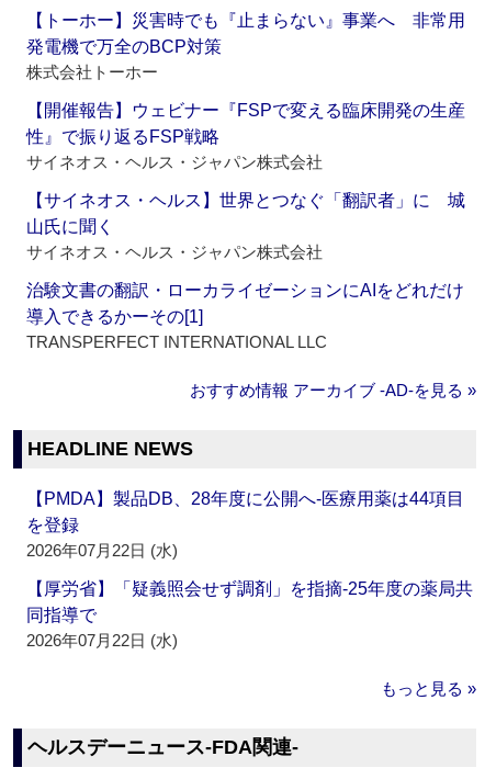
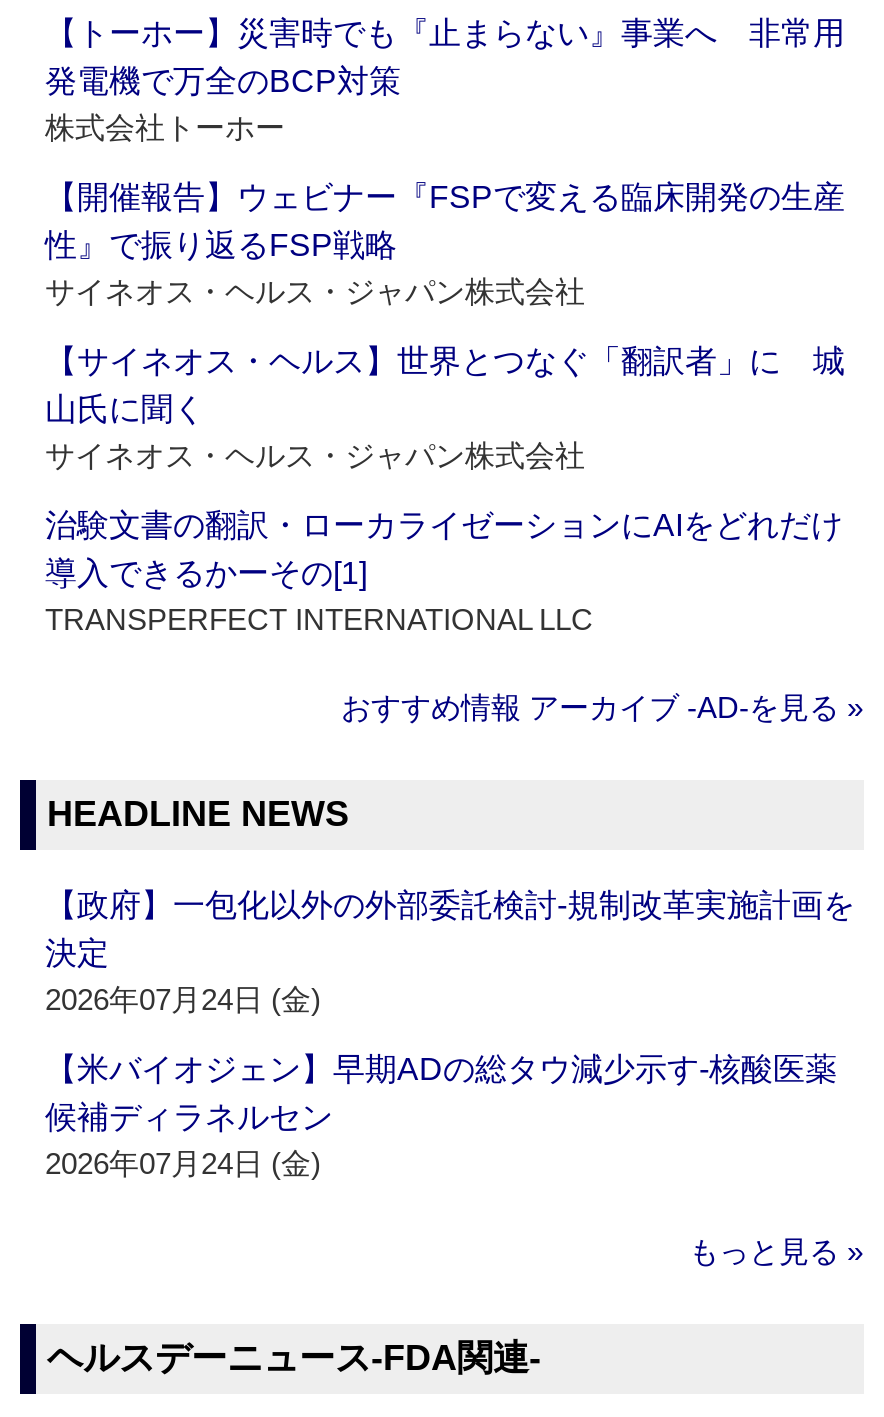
- 【PMDA】製品DB、28年度に公開へ‐医療用薬は44項目
- を登録
- 2026年07月22日 (水)
+ 【政府】一包化以外の外部委託検討‐規制改革実施計画を
+ 決定
+ 2026年07月24日 (金)

- 【厚労省】「疑義照会せず調剤」を指摘‐25年度の薬局共
- 同指導で
- 2026年07月22日 (水)
+ 【米バイオジェン】早期ADの総タウ減少示す‐核酸医薬
+ 候補ディラネルセン
+ 2026年07月24日 (金)
